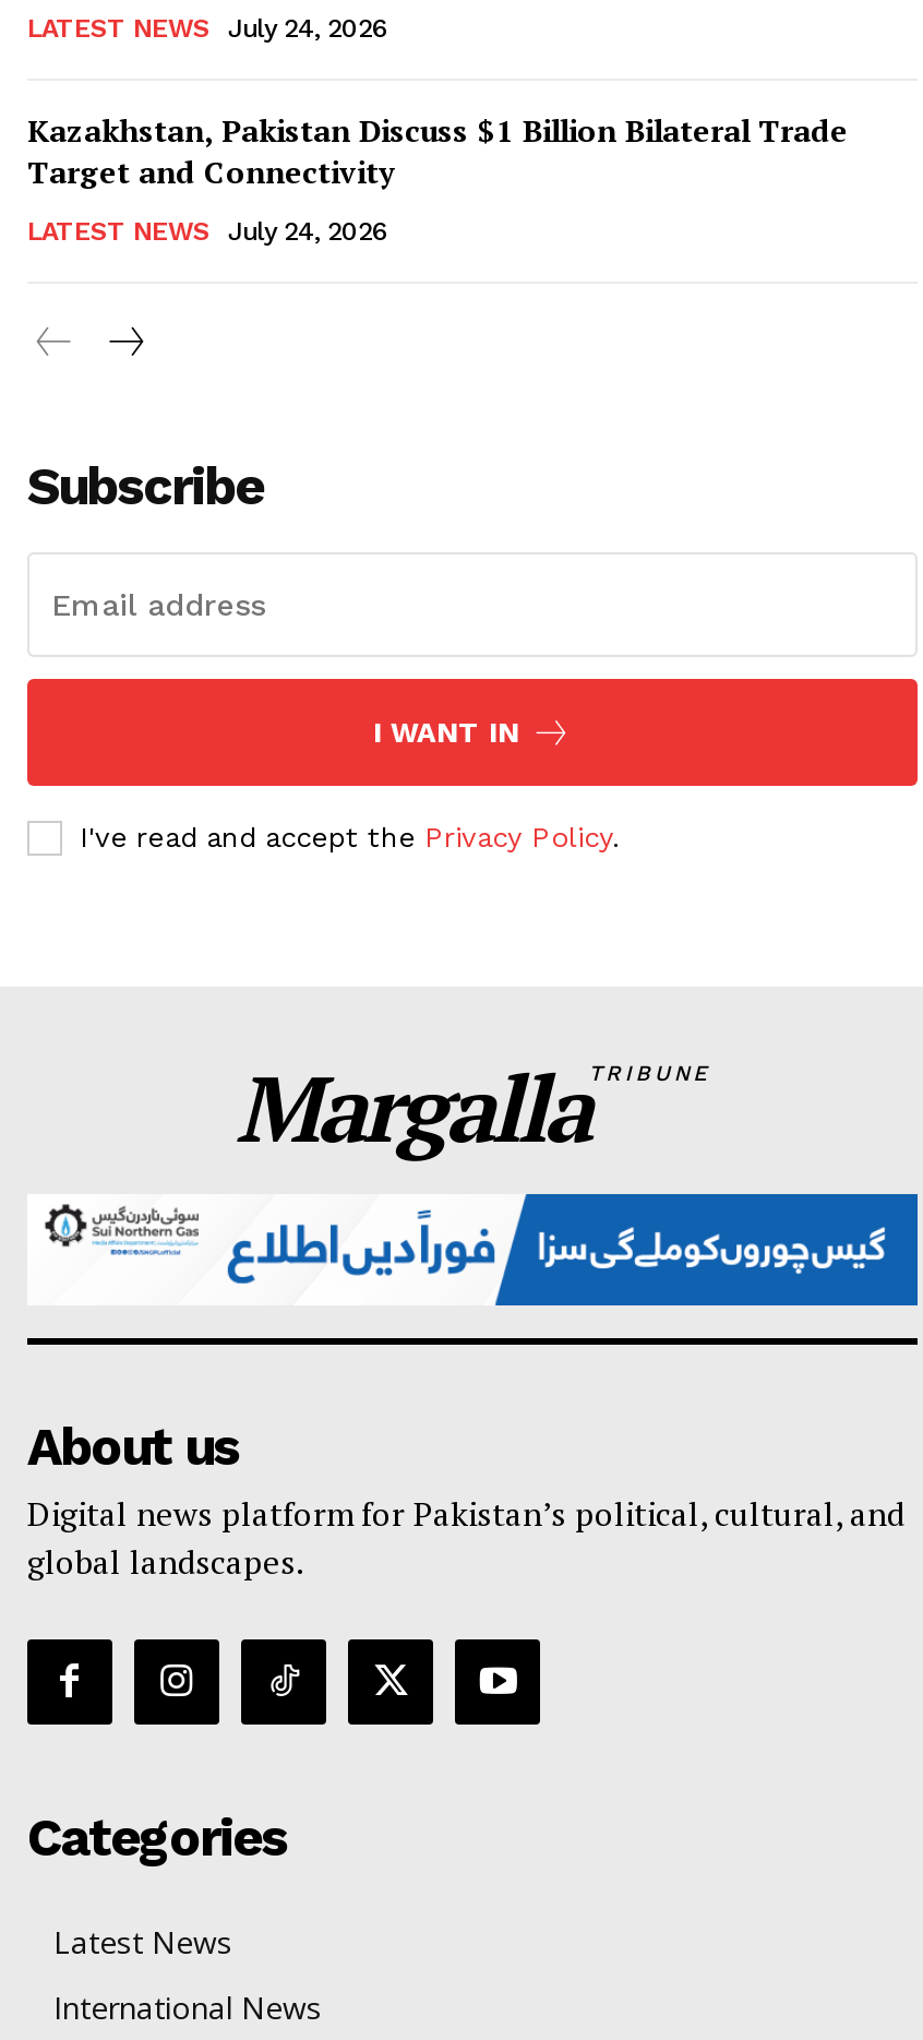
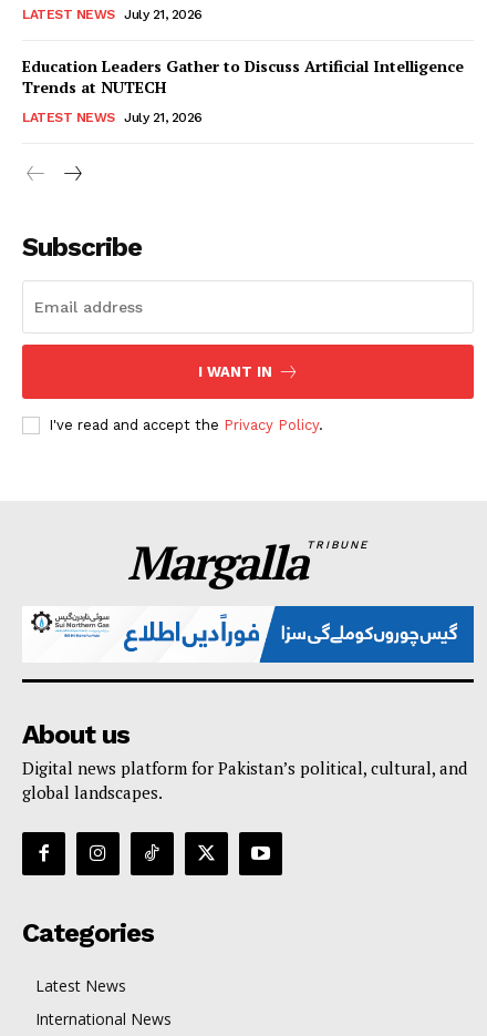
- LATEST NEWS July 24, 2026
+ LATEST NEWS July 21, 2026

- Kazakhstan, Pakistan Discuss $1 Billion Bilateral Trade
- Target and Connectivity
+ Education Leaders Gather to Discuss Artificial Intelligence
+ Trends at NUTECH

- LATEST NEWS July 24, 2026
+ LATEST NEWS July 21, 2026
